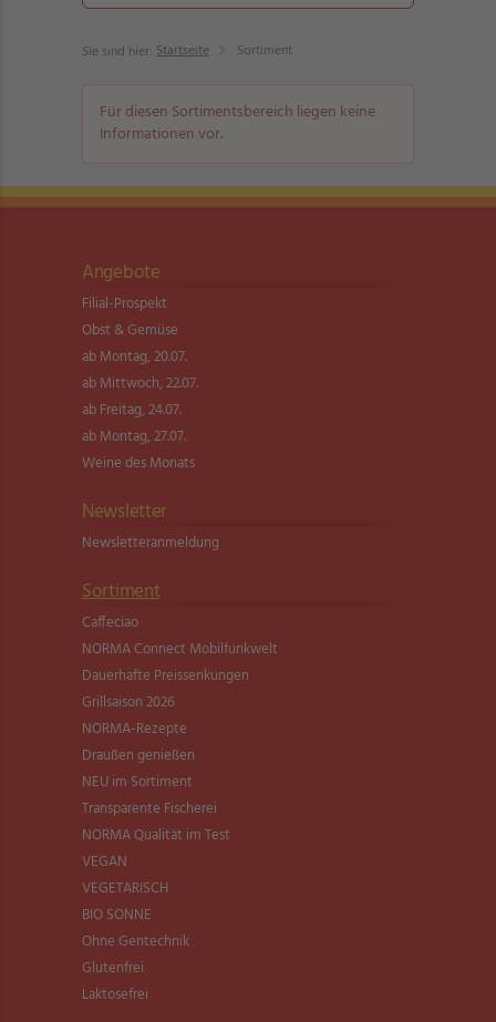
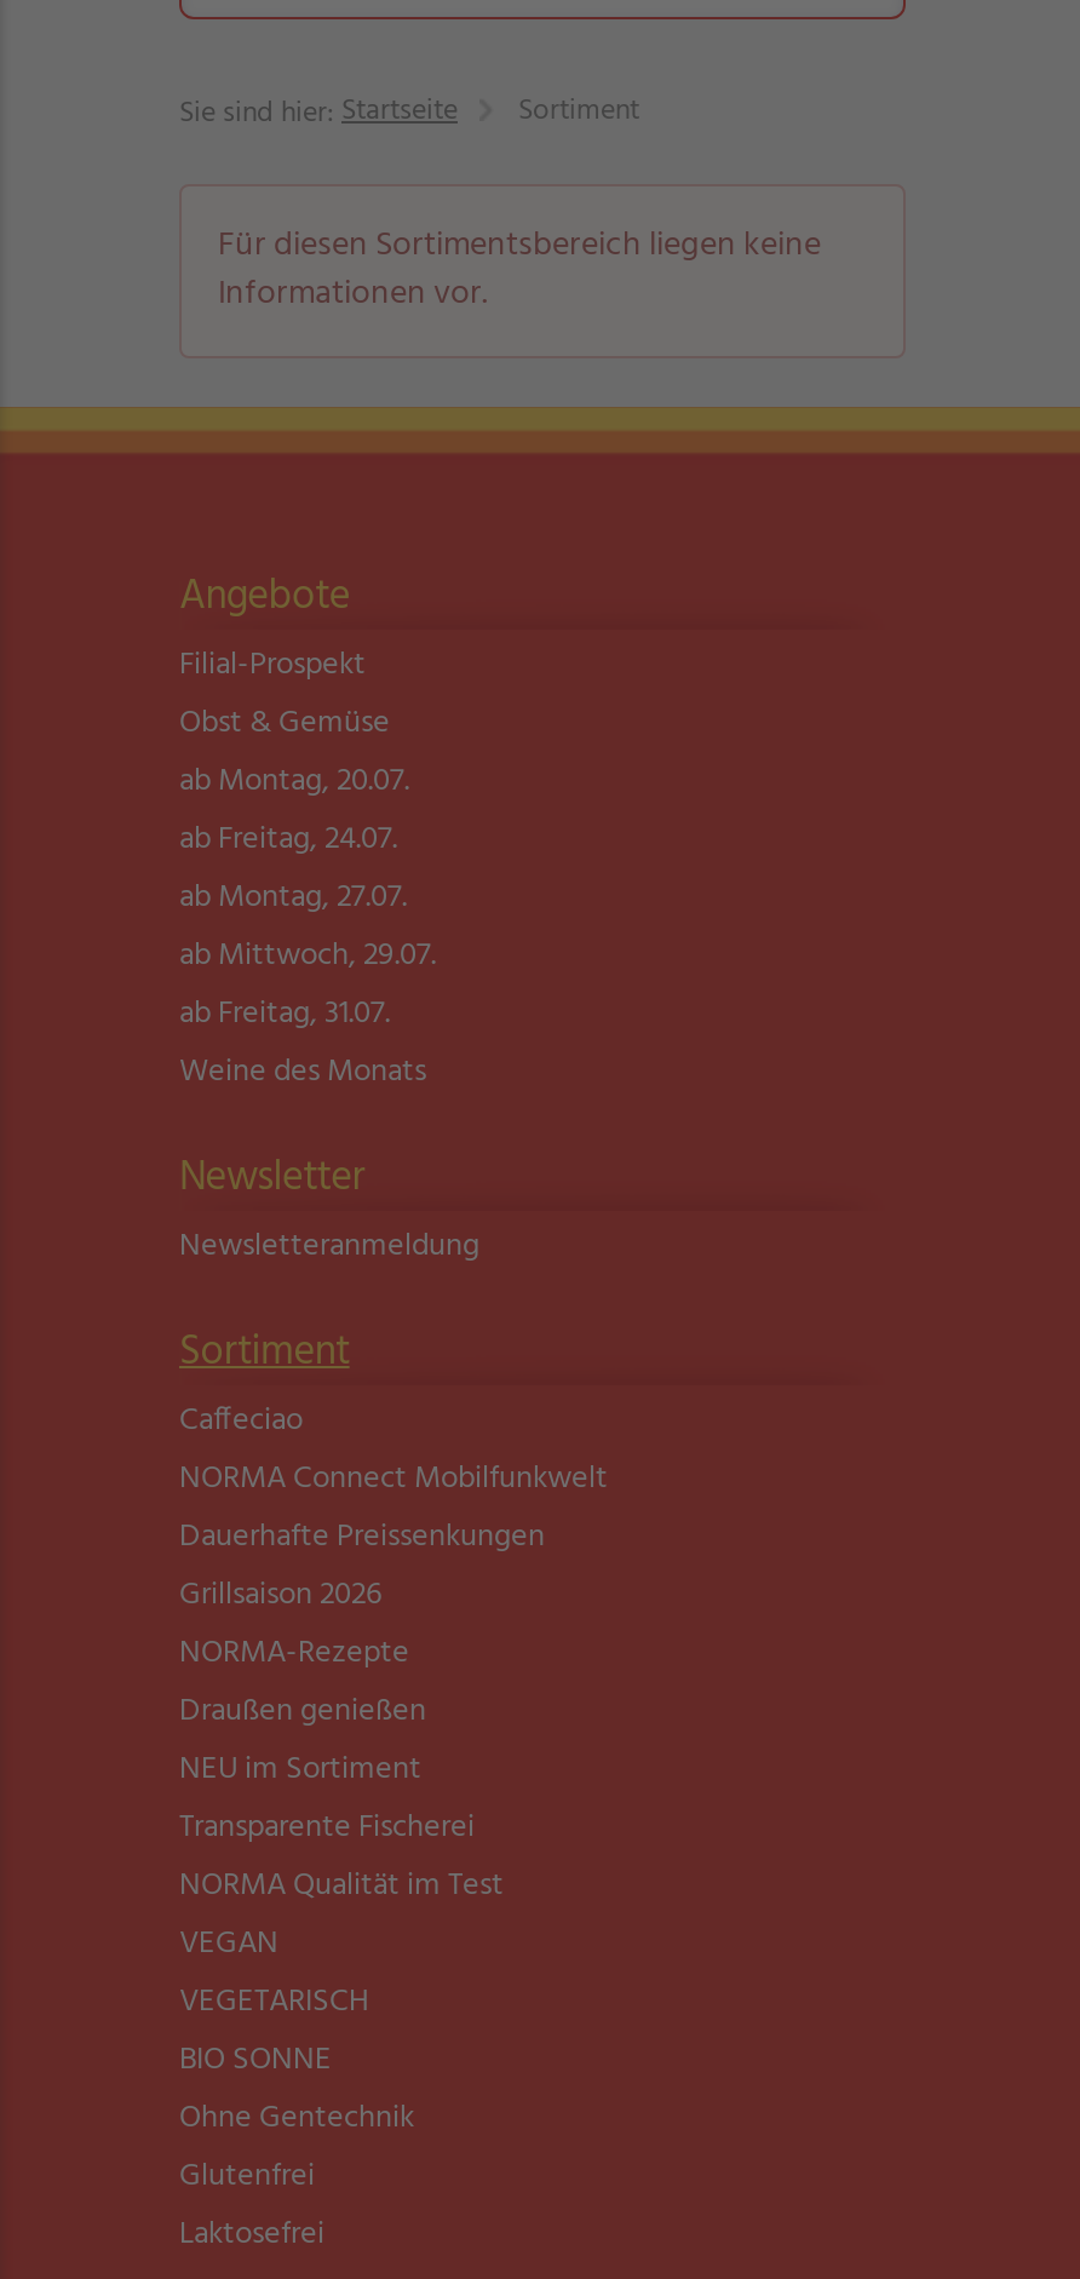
- ab Mittwoch, 22.07.

moved up: ab Freitag, 24.07. | ab Montag, 27.07.

+ ab Mittwoch, 29.07.
+ ab Freitag, 31.07.
